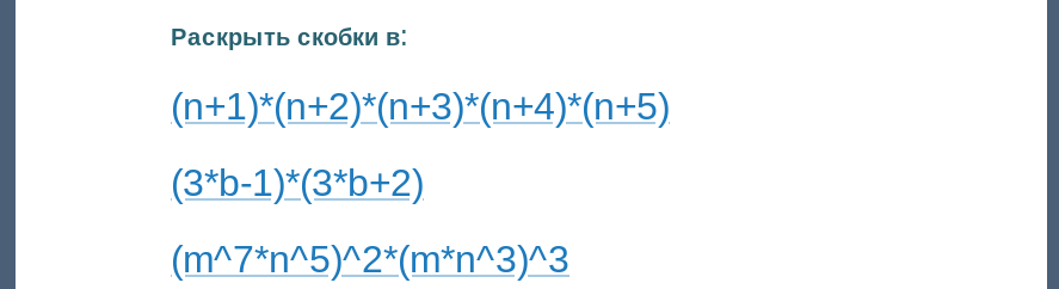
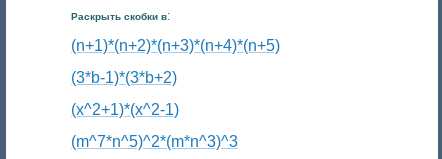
+ (x^2+1)*(x^2-1)
